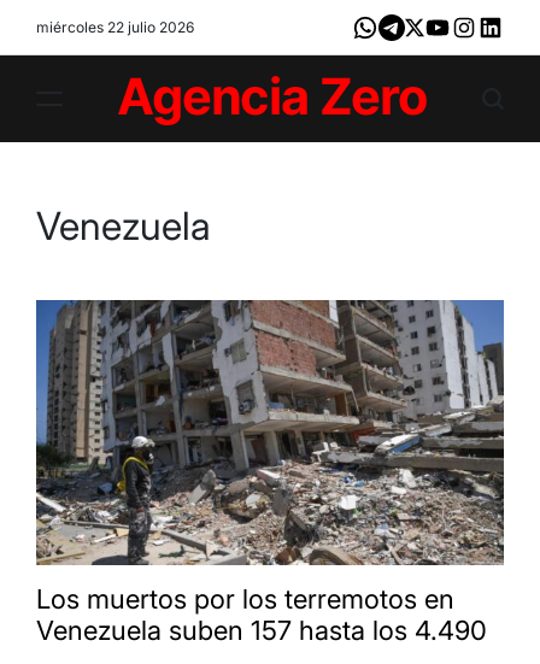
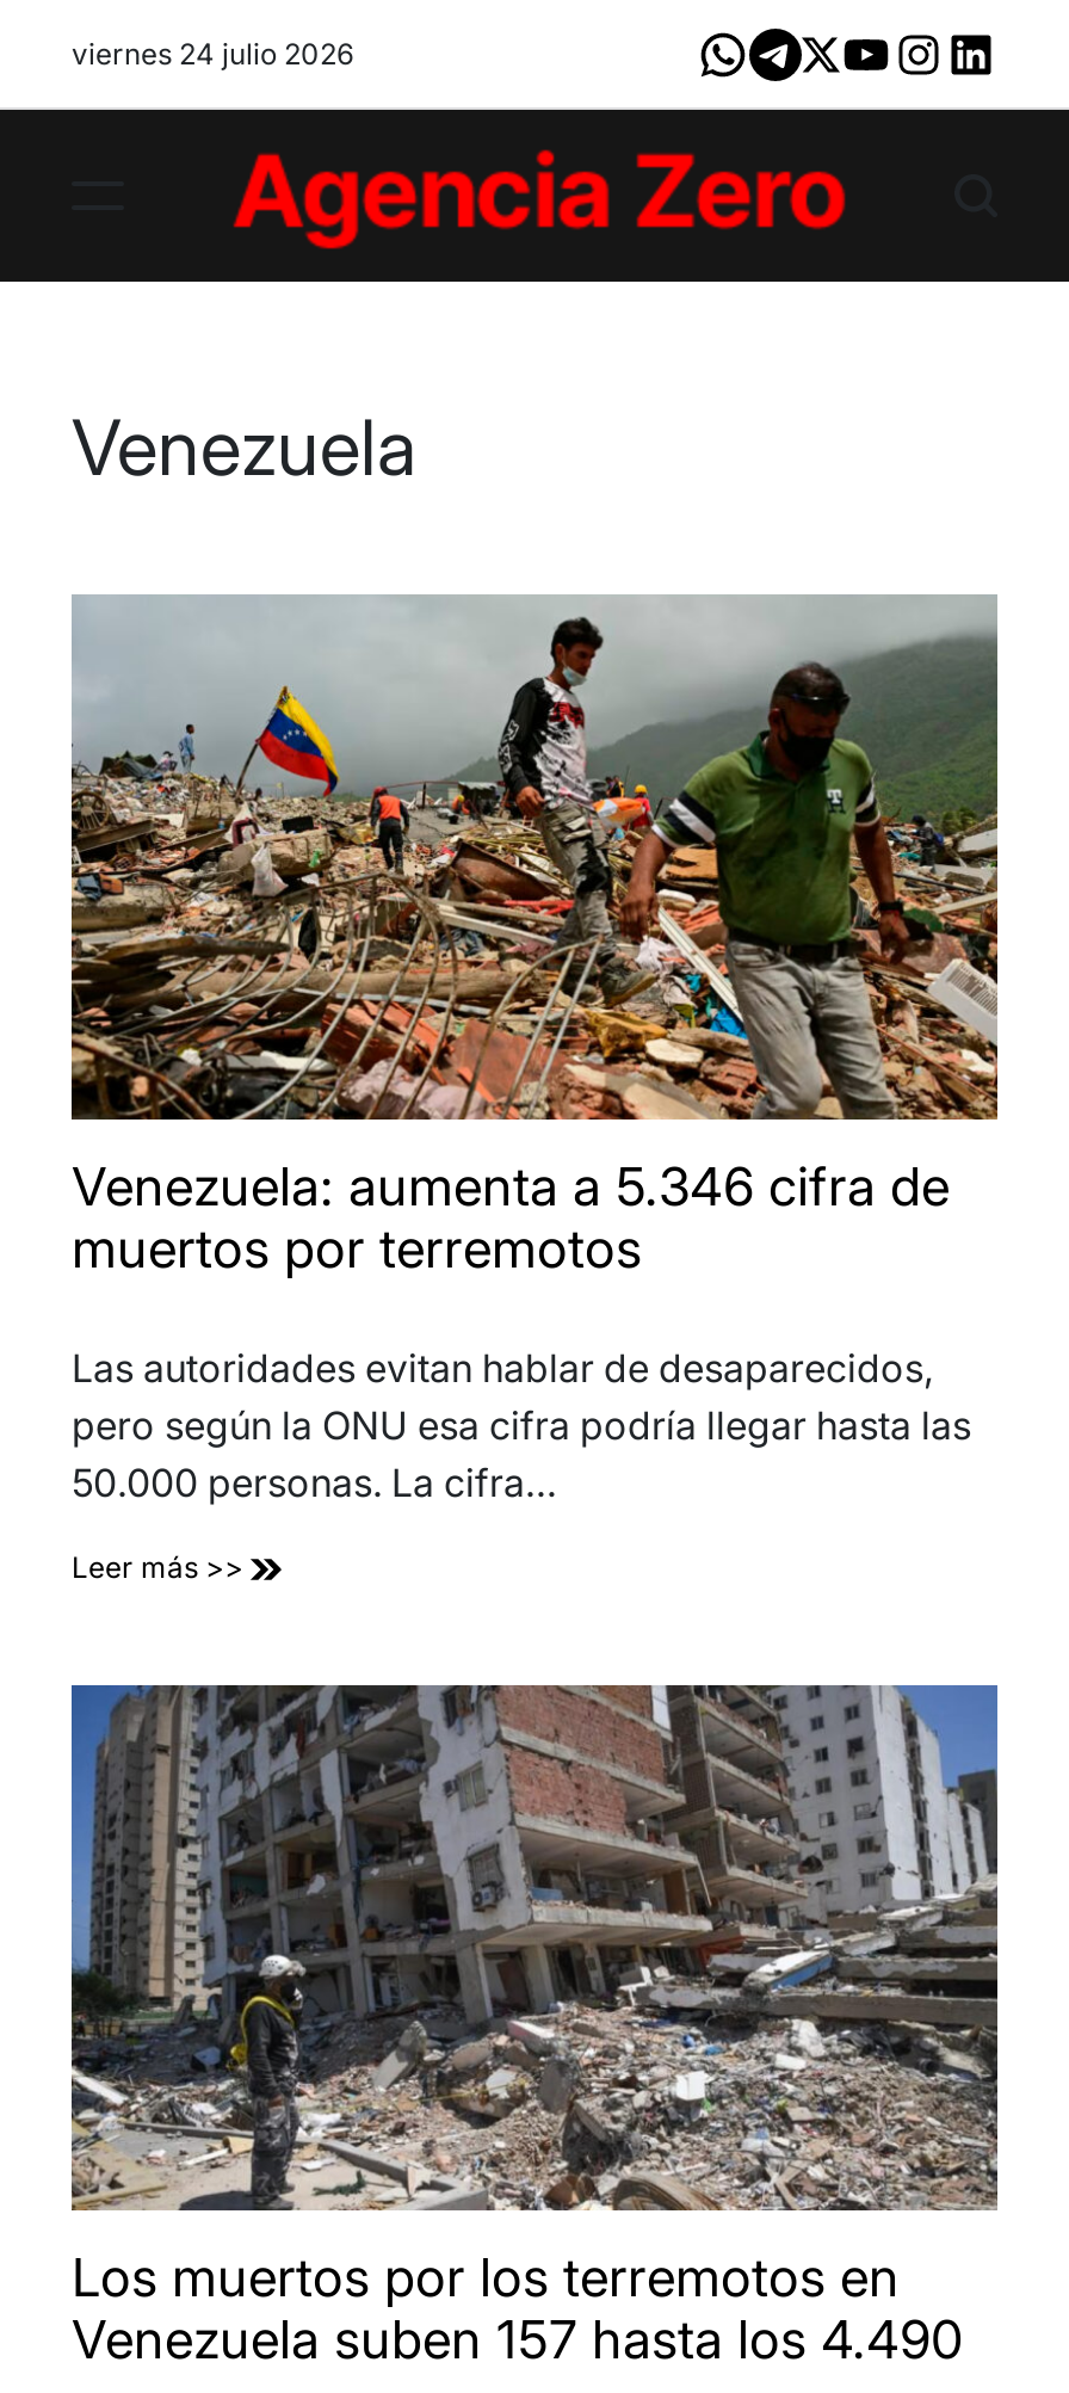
- miércoles 22 julio 2026
+ viernes 24 julio 2026

+ [image]
+ Venezuela: aumenta a 5.346 cifra de
+ muertos por terremotos
+ Las autoridades evitan hablar de desaparecidos,
+ pero según la ONU esa cifra podría llegar hasta las
+ 50.000 personas. La cifra…
+ Leer más >>
